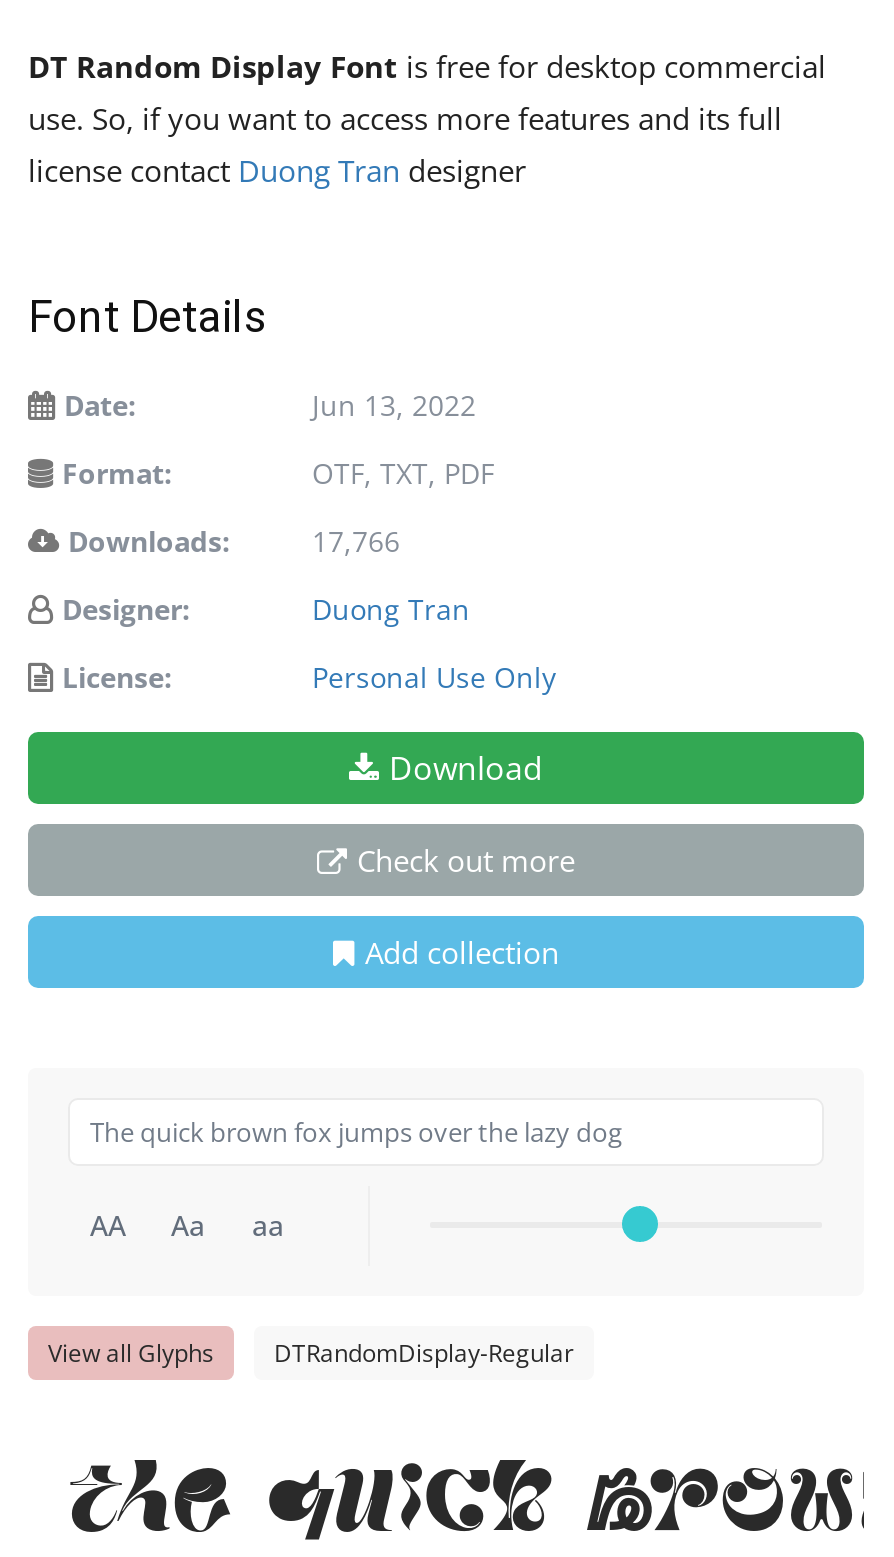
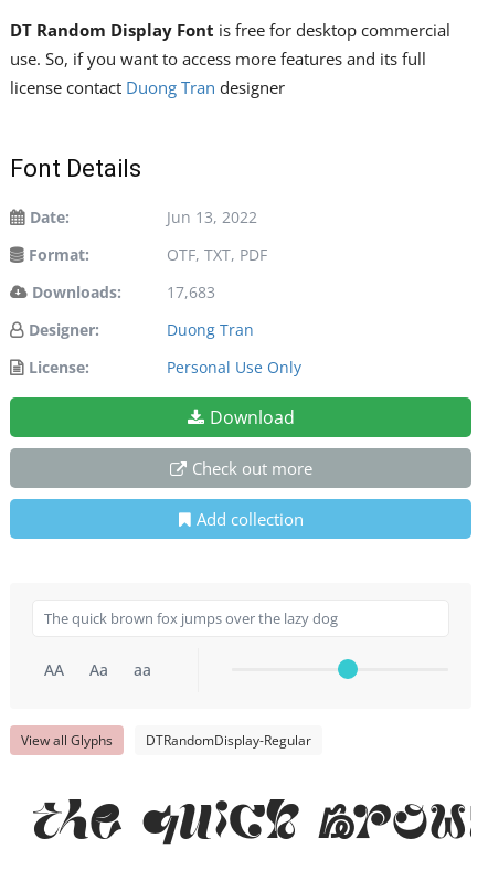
- 17,766
+ 17,683
